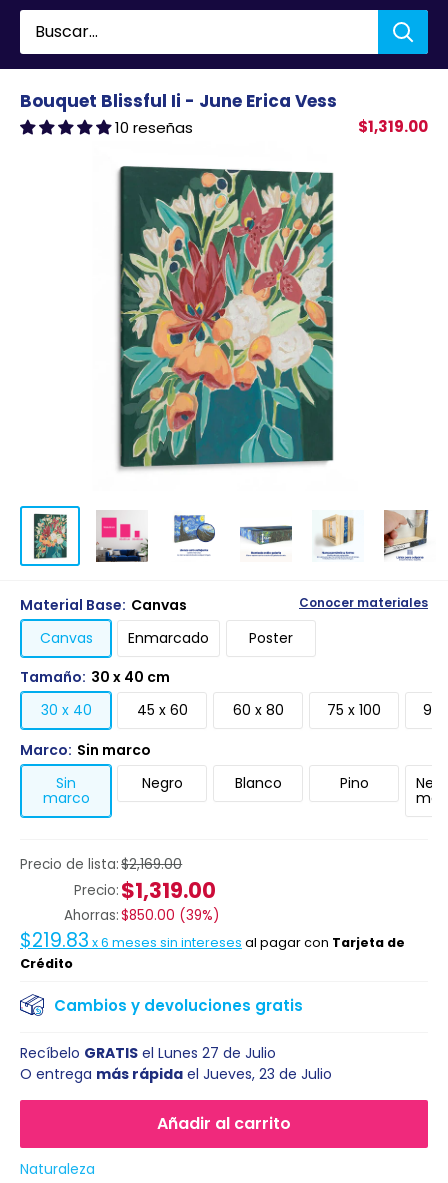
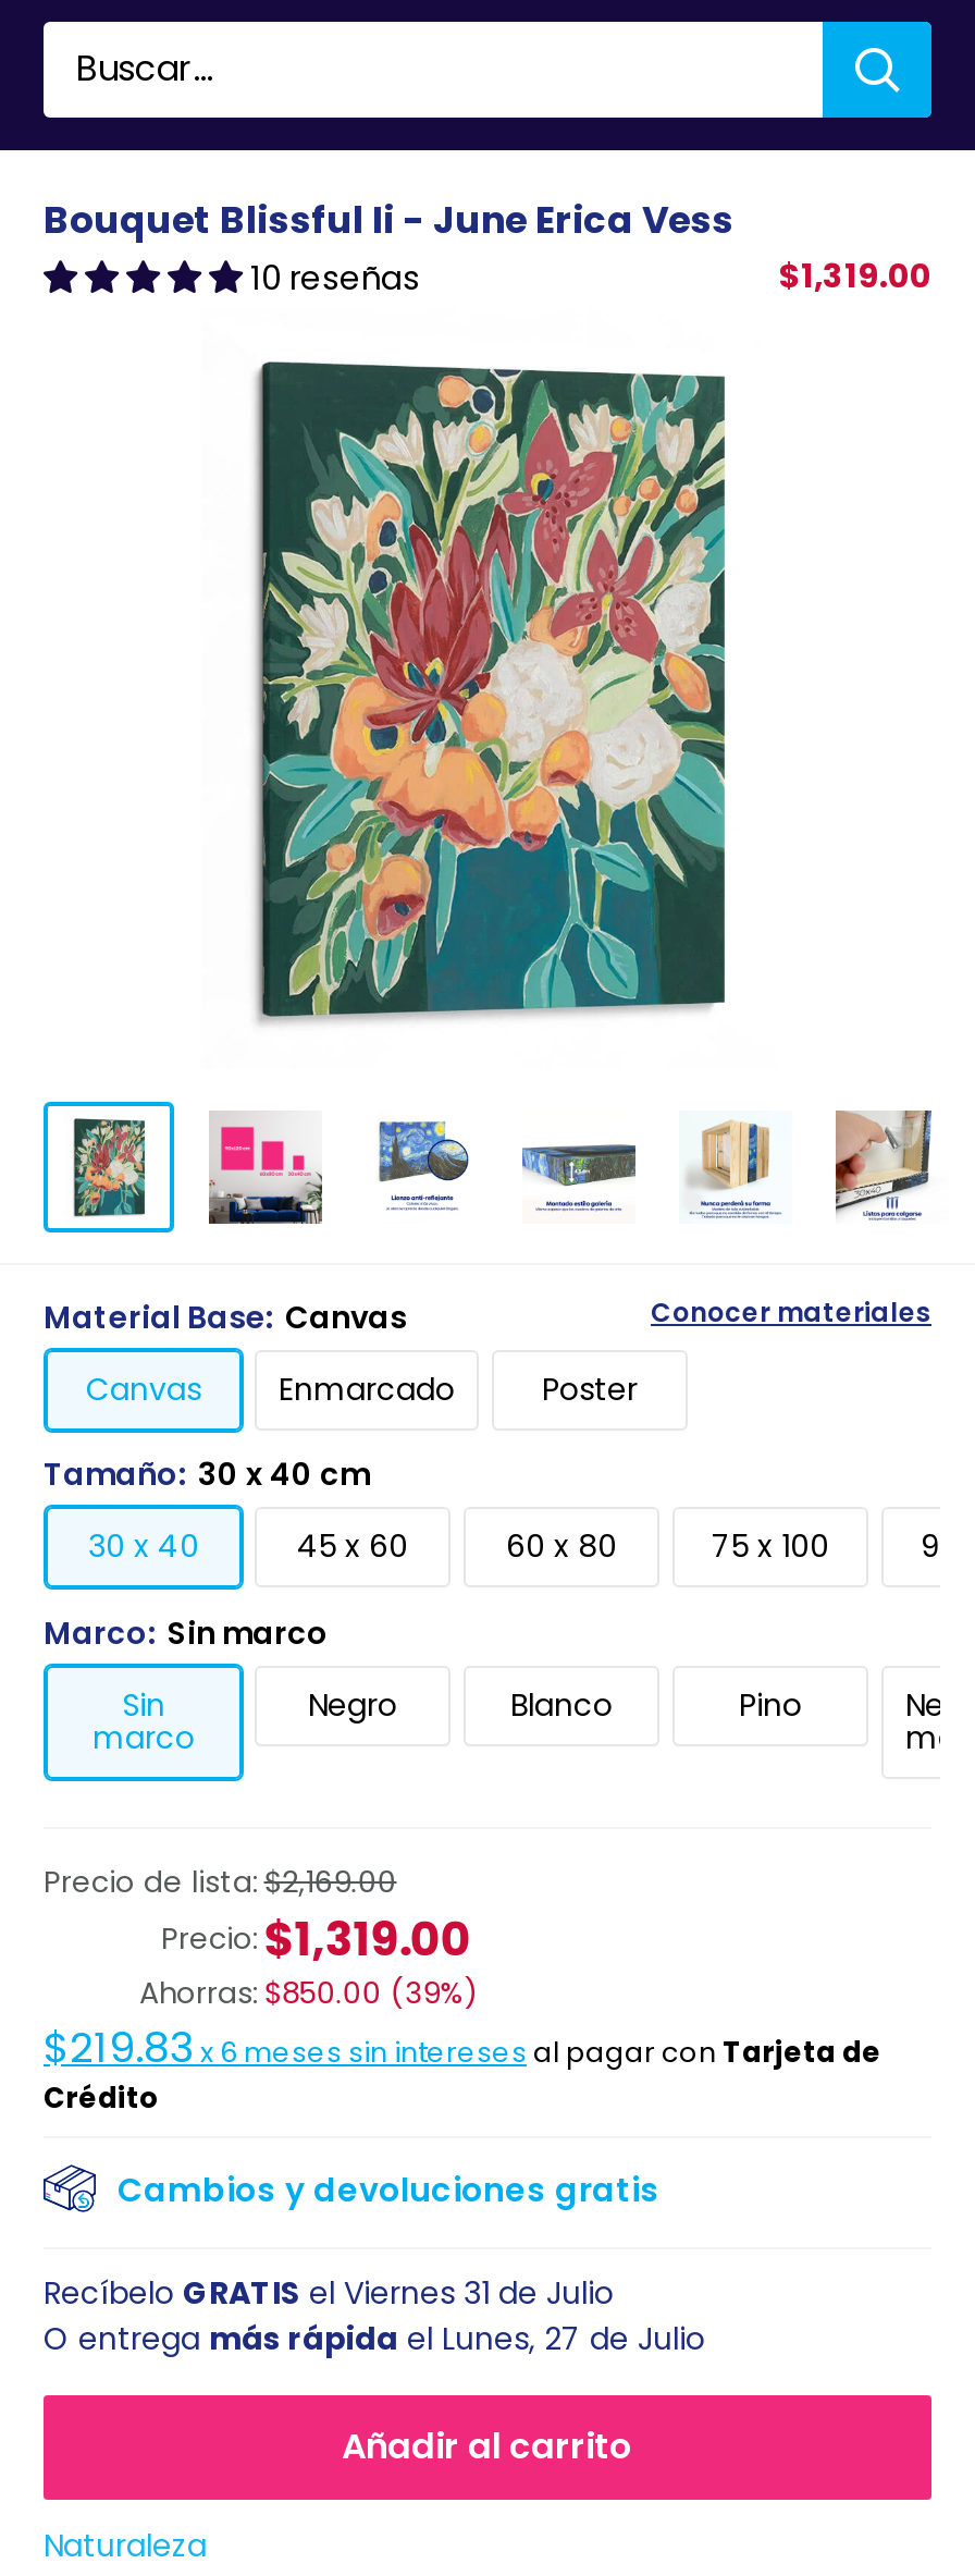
- Recíbelo GRATIS el Lunes 27 de Julio
+ Recíbelo GRATIS el Viernes 31 de Julio

- O entrega más rápida el Jueves, 23 de Julio
+ O entrega más rápida el Lunes, 27 de Julio
